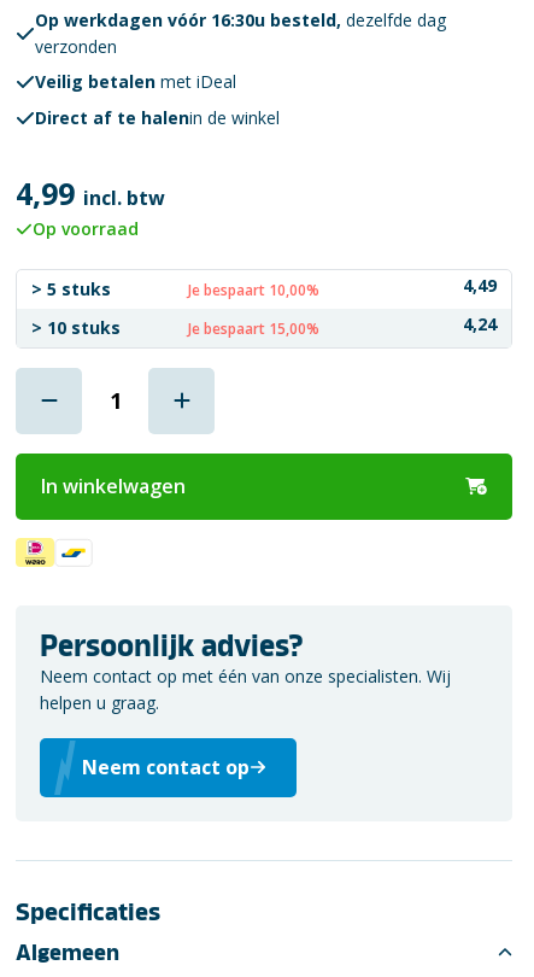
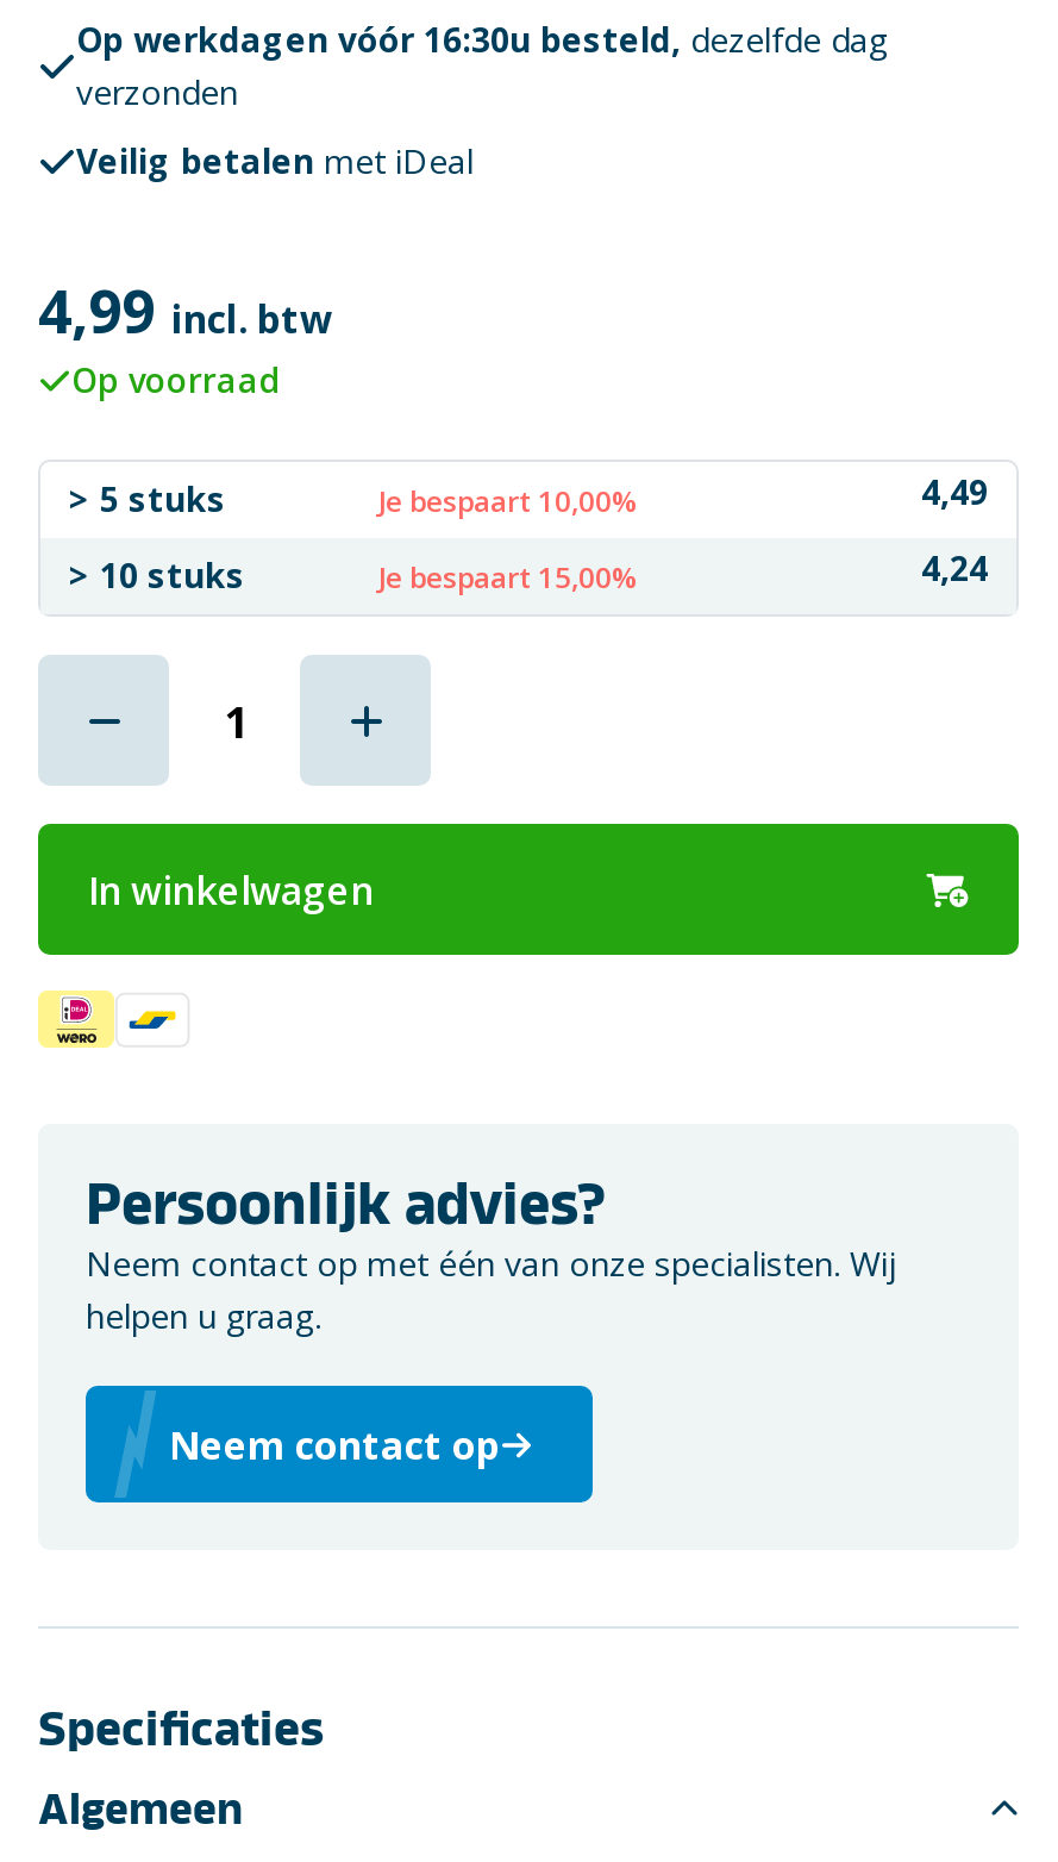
- Direct af te halenin de winkel
